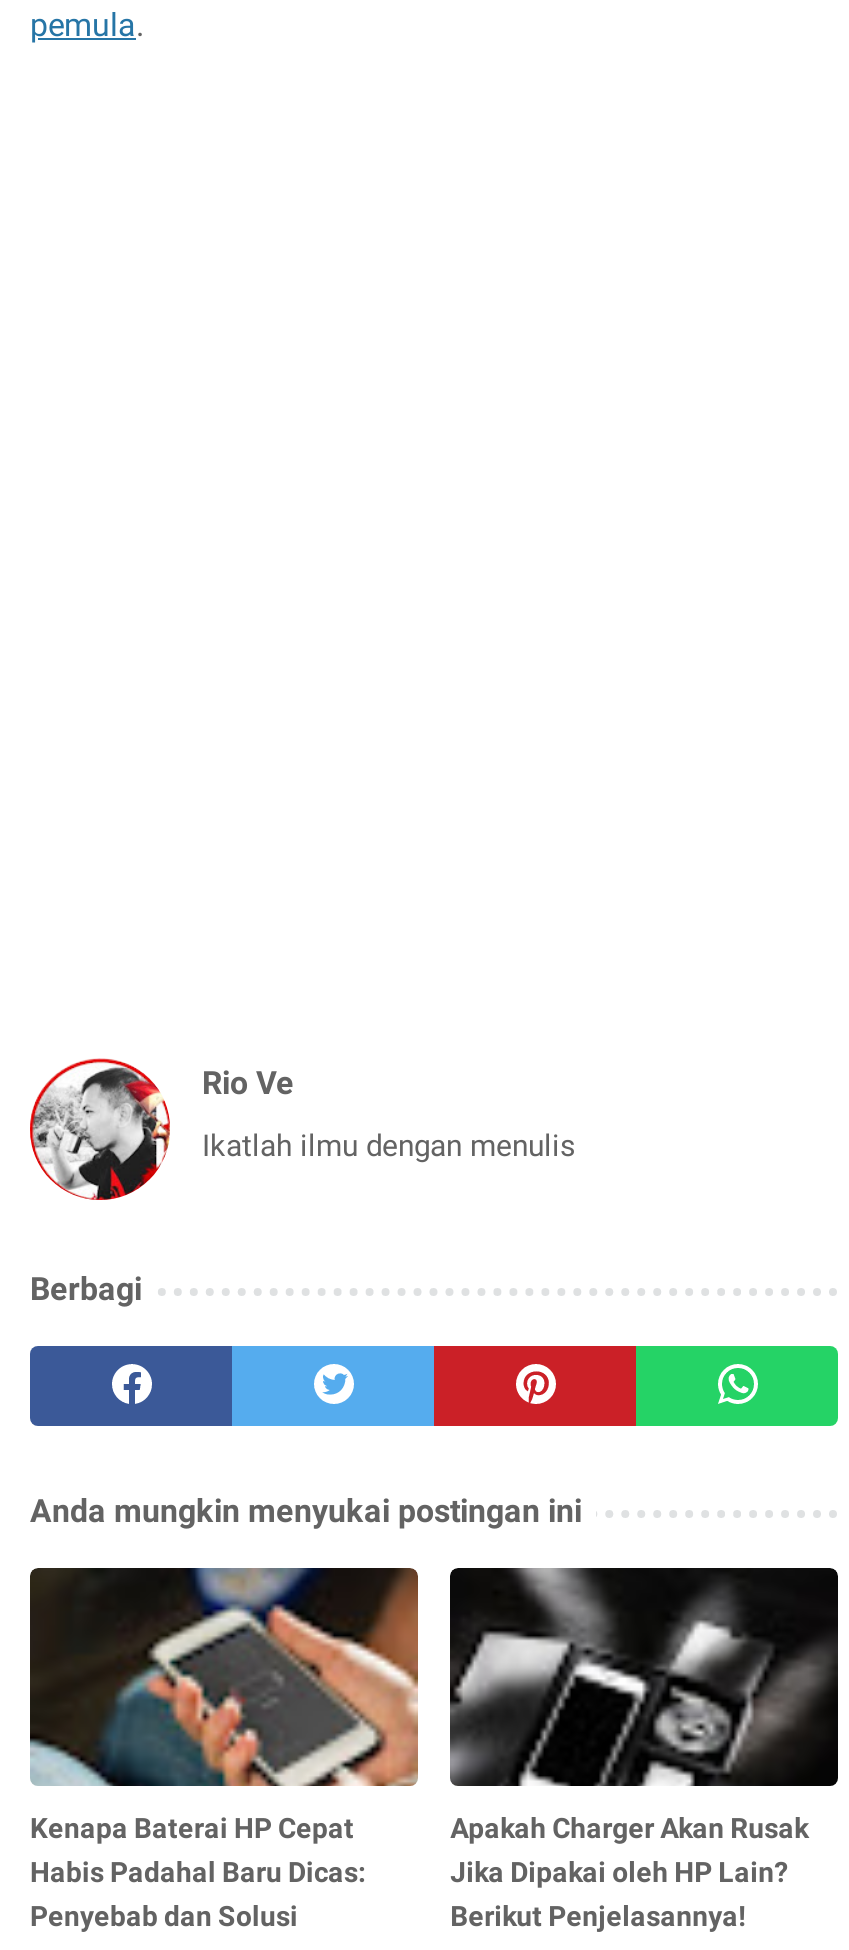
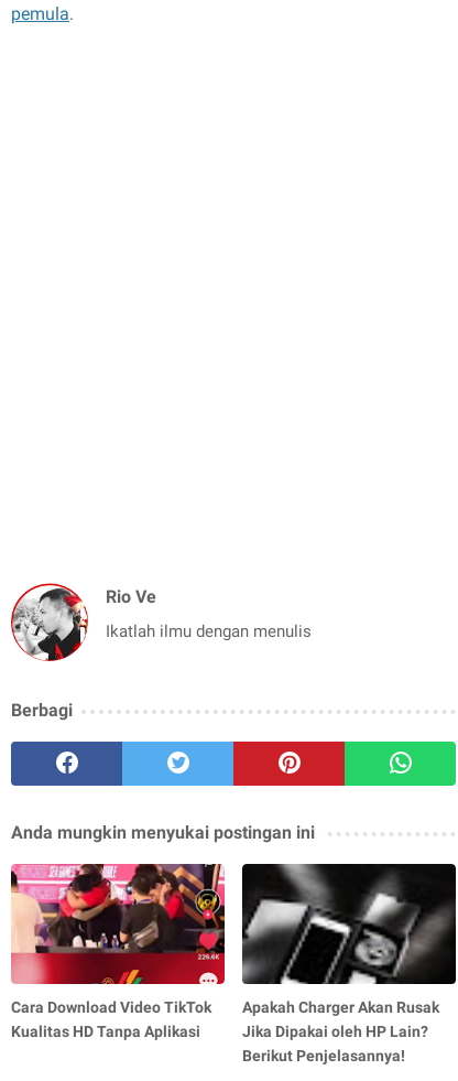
- [image]
- Kenapa Baterai HP Cepat
- Habis Padahal Baru Dicas:
- Penyebab dan Solusi
+ [image]
+ Cara Download Video TikTok
+ Kualitas HD Tanpa Aplikasi
